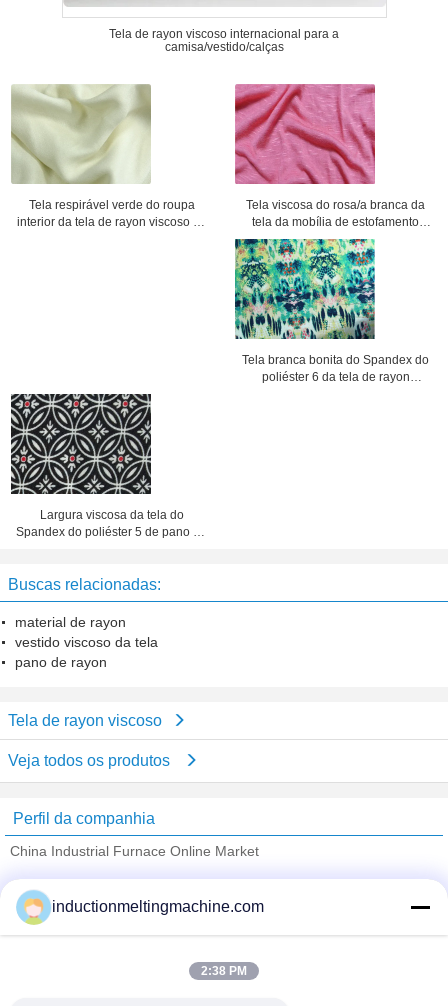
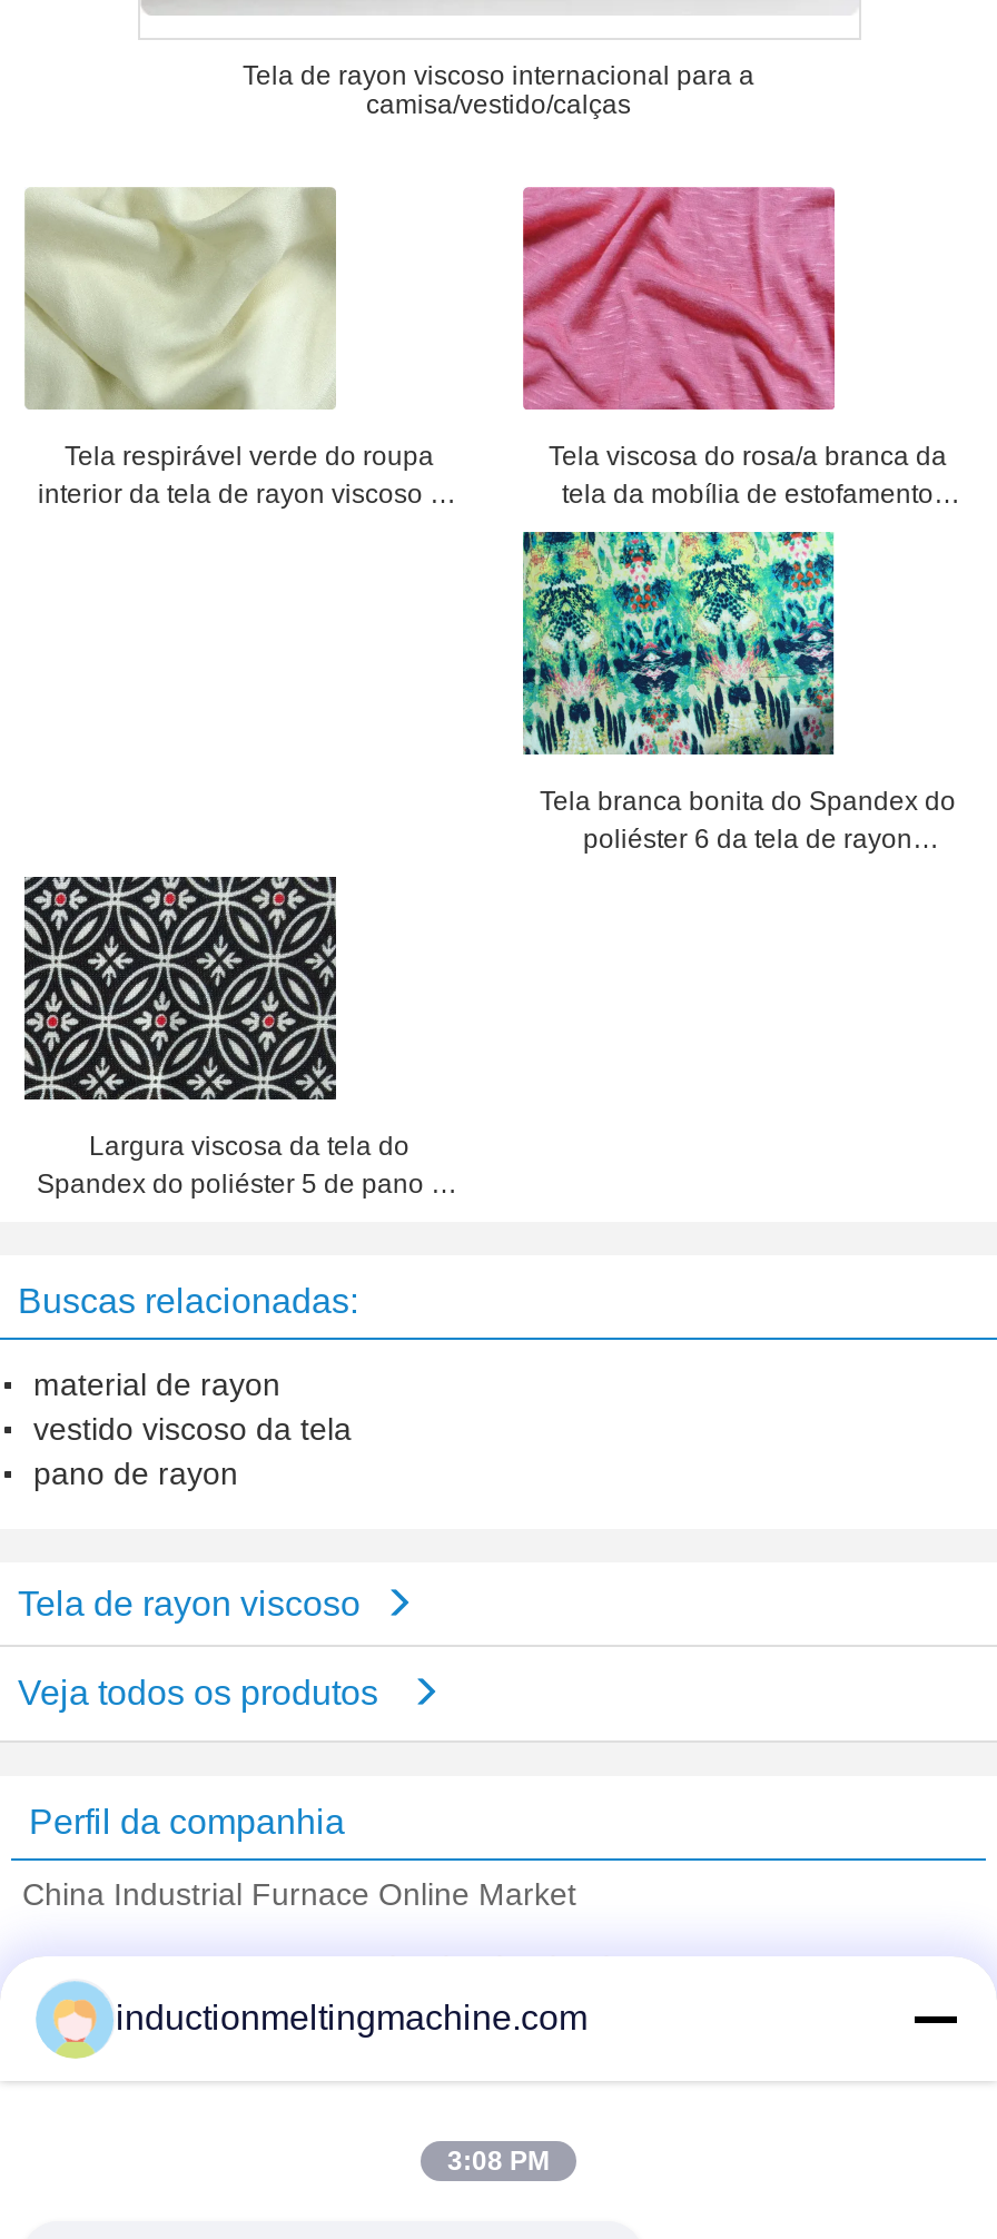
- 2:38 PM
+ 3:08 PM
